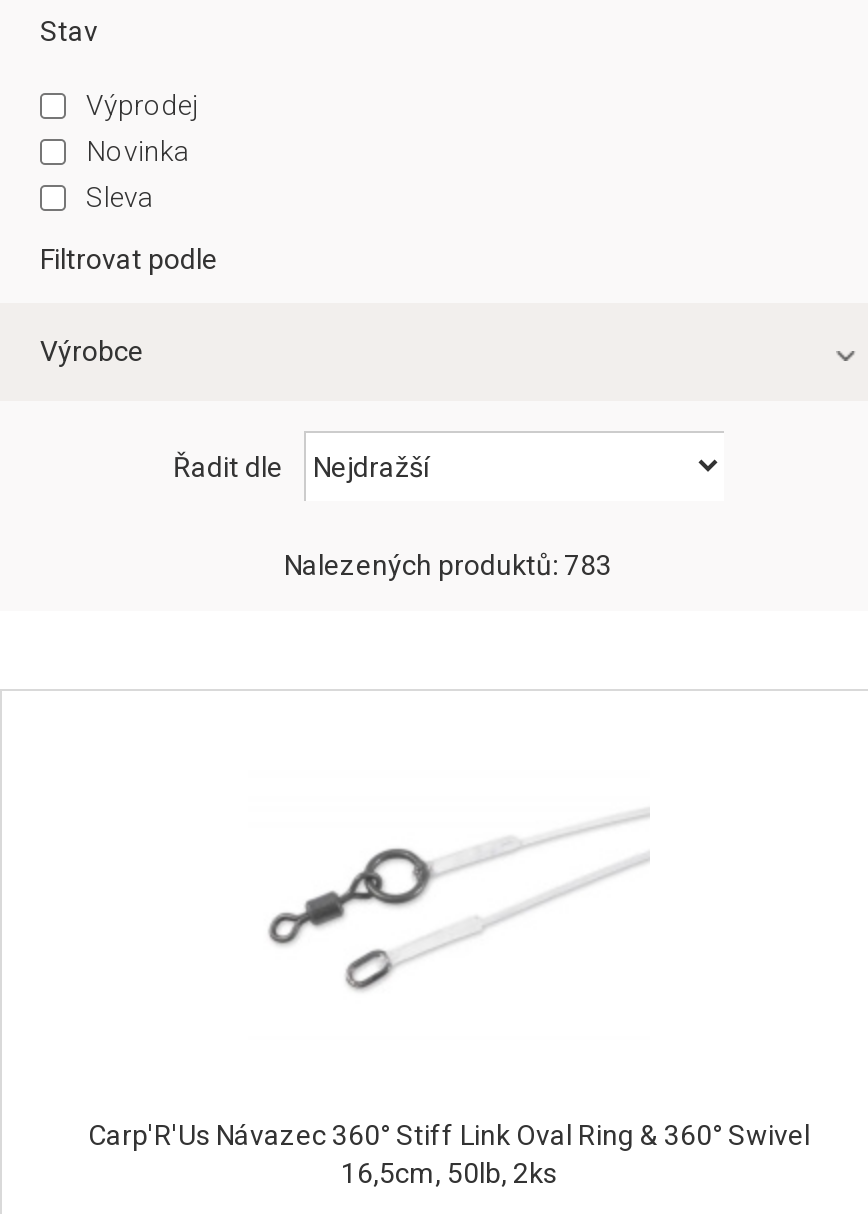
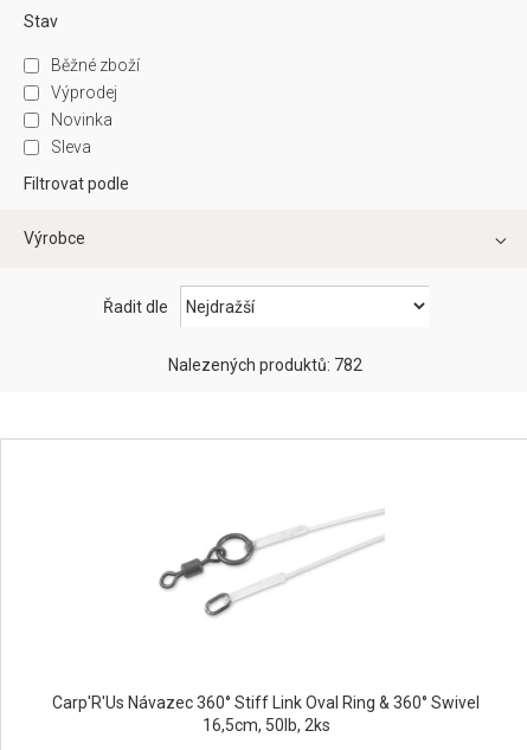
+ Běžné zboží

- Nalezených produktů: 783
+ Nalezených produktů: 782
